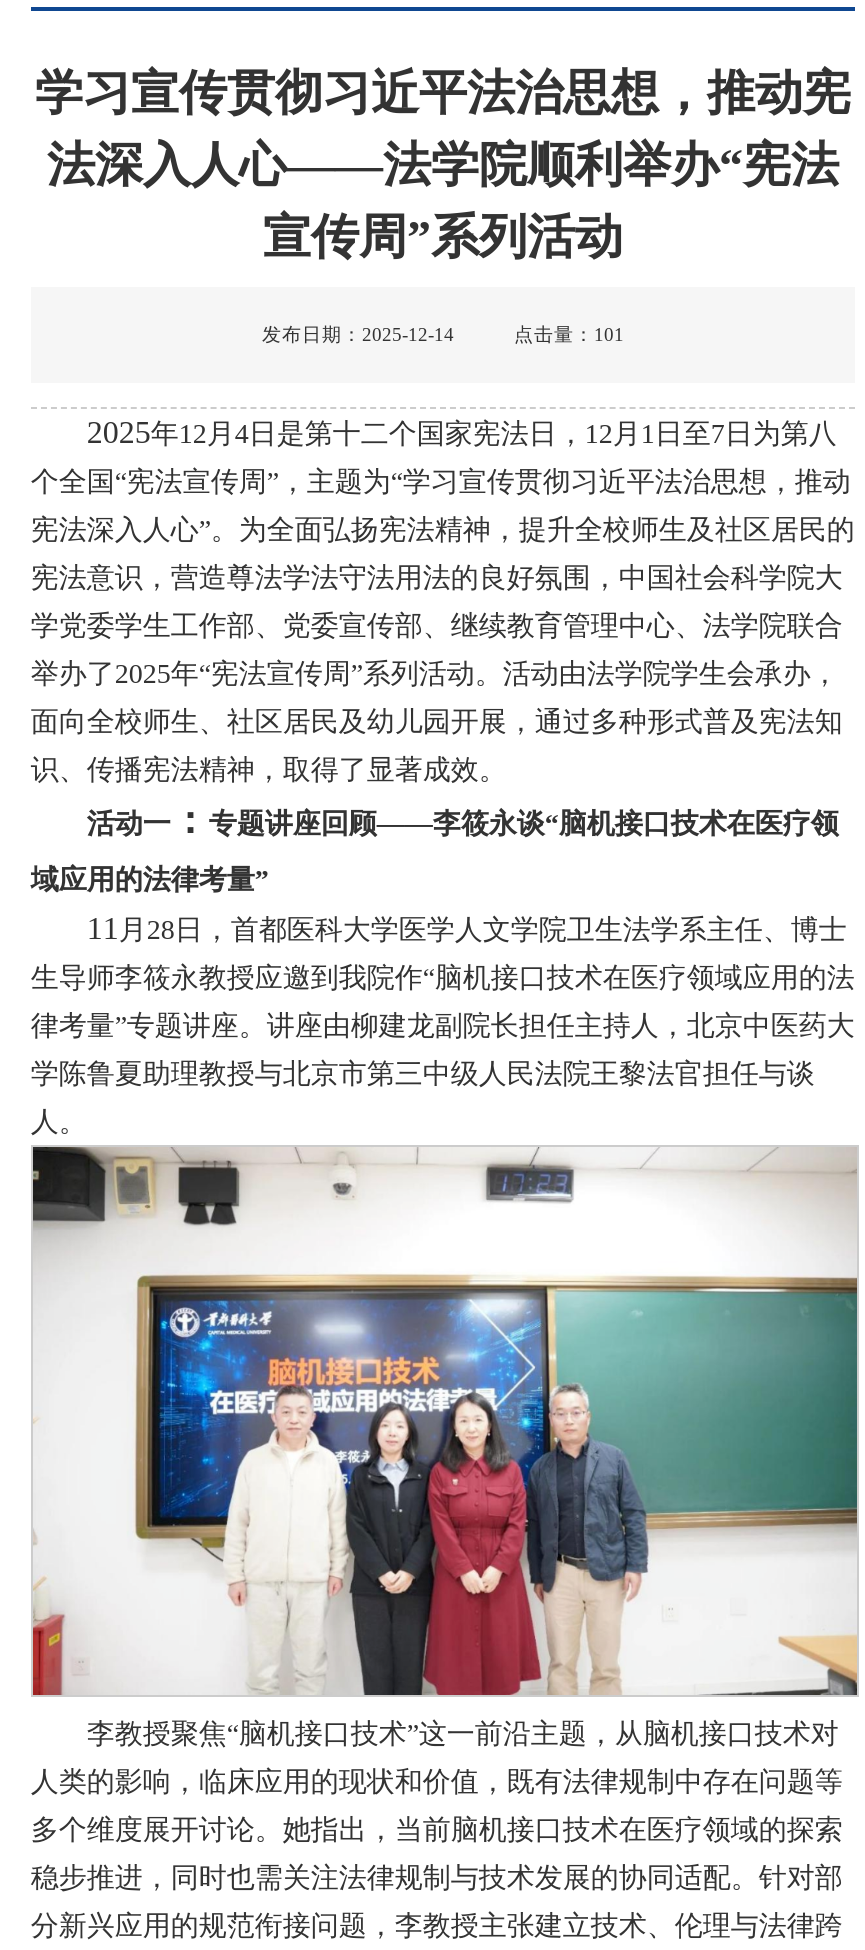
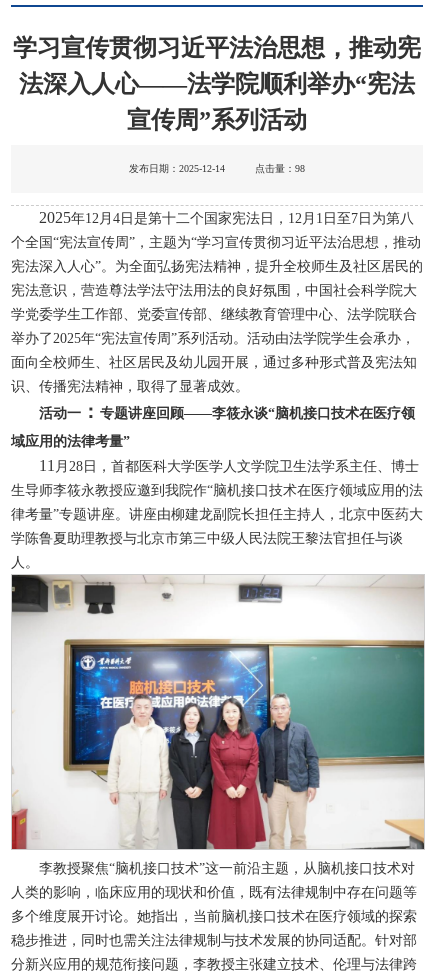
- 发布日期：2025-12-14 点击量：101
+ 发布日期：2025-12-14 点击量：98
